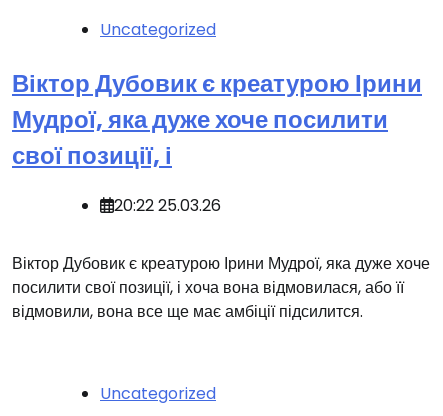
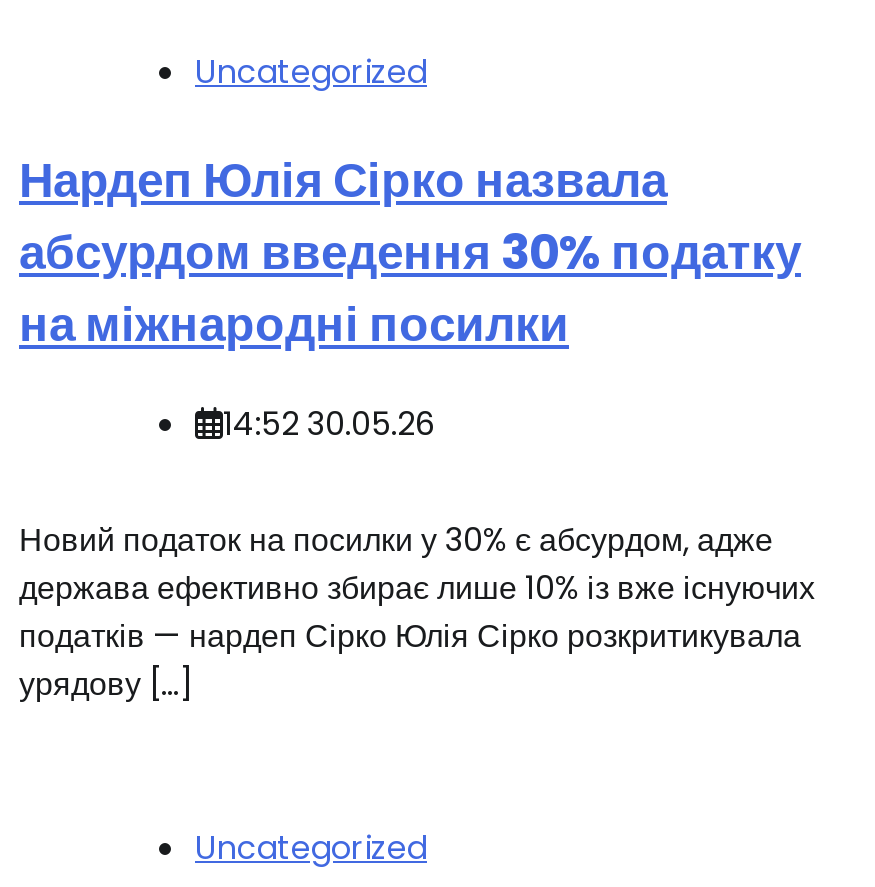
- Віктор Дубовик є креатурою Ірини
- Мудрої, яка дуже хоче посилити
- свої позиції, і
+ Нардеп Юлія Сірко назвала
+ абсурдом введення 30% податку
+ на міжнародні посилки

- 20:22 25.03.26
+ 14:52 30.05.26

- Віктор Дубовик є креатурою Ірини Мудрої, яка дуже хоче
- посилити свої позиції, і хоча вона відмовилася, або її
- відмовили, вона все ще має амбіції підсилится.
+ Новий податок на посилки у 30% є абсурдом, адже
+ держава ефективно збирає лише 10% із вже існуючих
+ податків — нардеп Сірко Юлія Сірко розкритикувала
+ урядову […]
